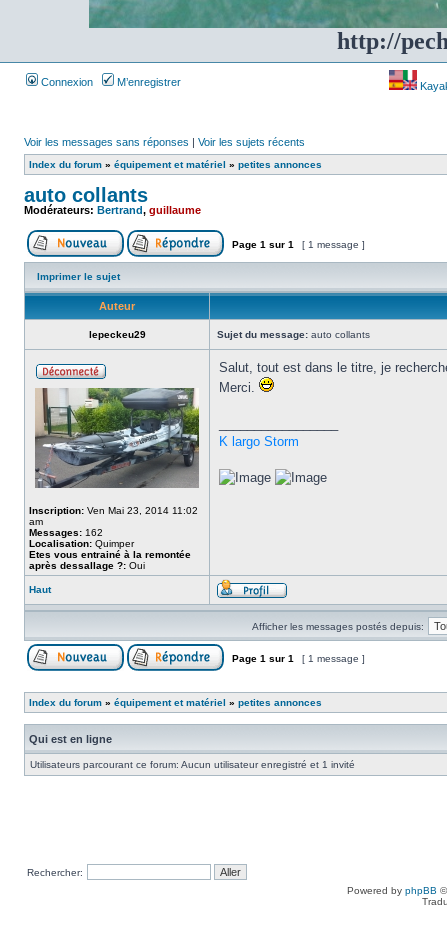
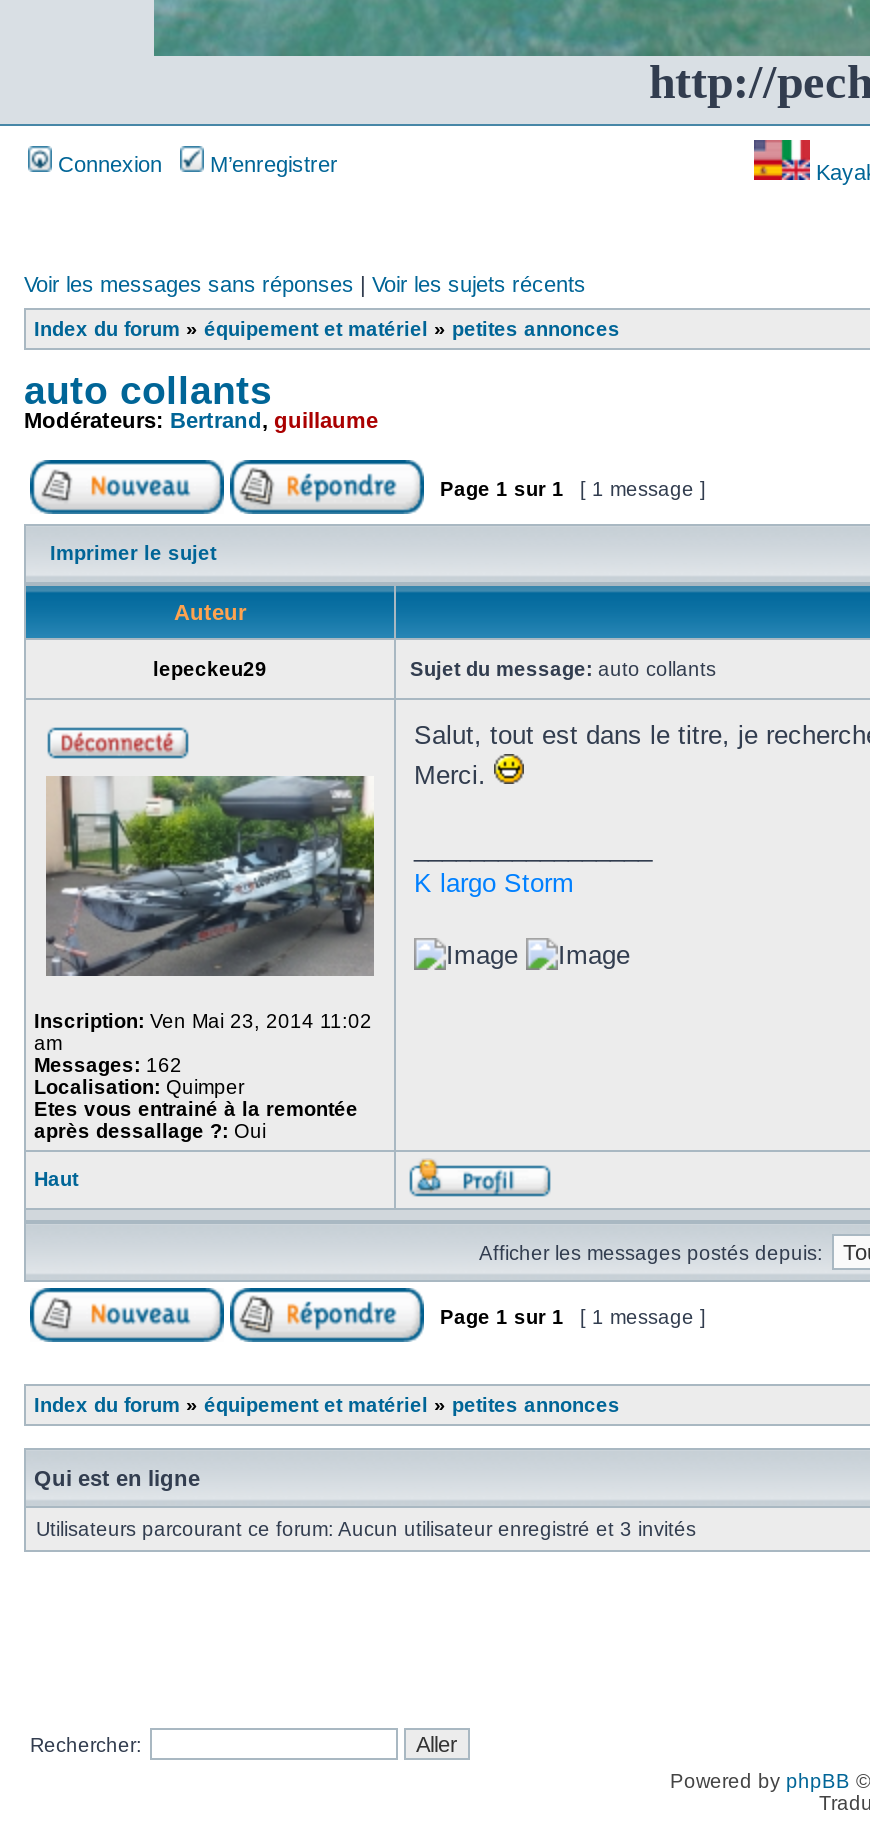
- Utilisateurs parcourant ce forum: Aucun utilisateur enregistré et 1 invité
+ Utilisateurs parcourant ce forum: Aucun utilisateur enregistré et 3 invités
